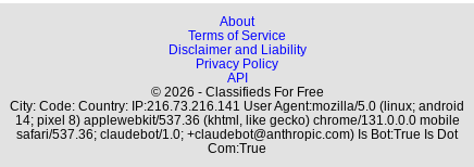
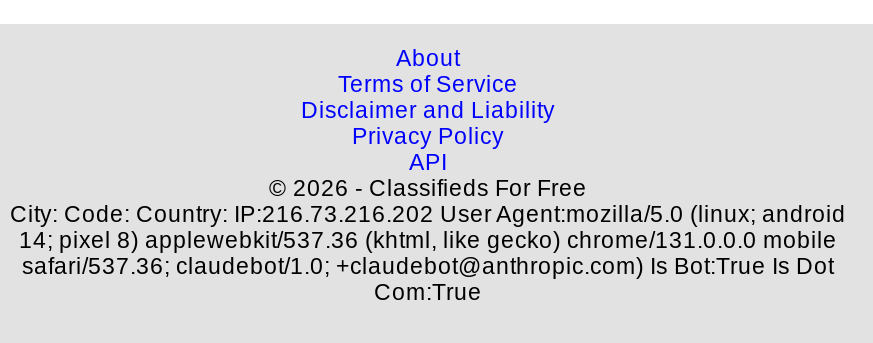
- City: Code: Country: IP:216.73.216.141 User Agent:mozilla/5.0 (linux; android
+ City: Code: Country: IP:216.73.216.202 User Agent:mozilla/5.0 (linux; android
